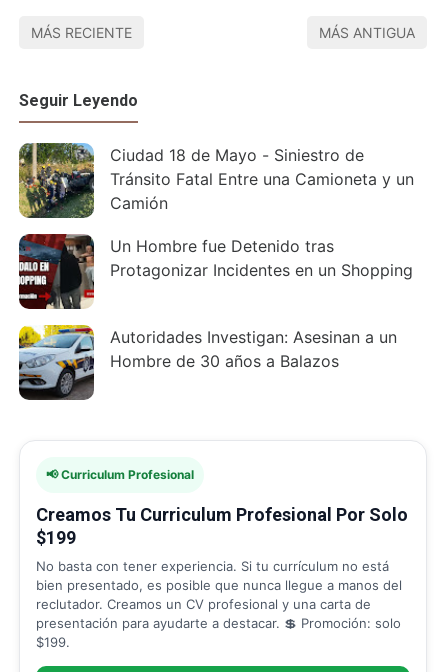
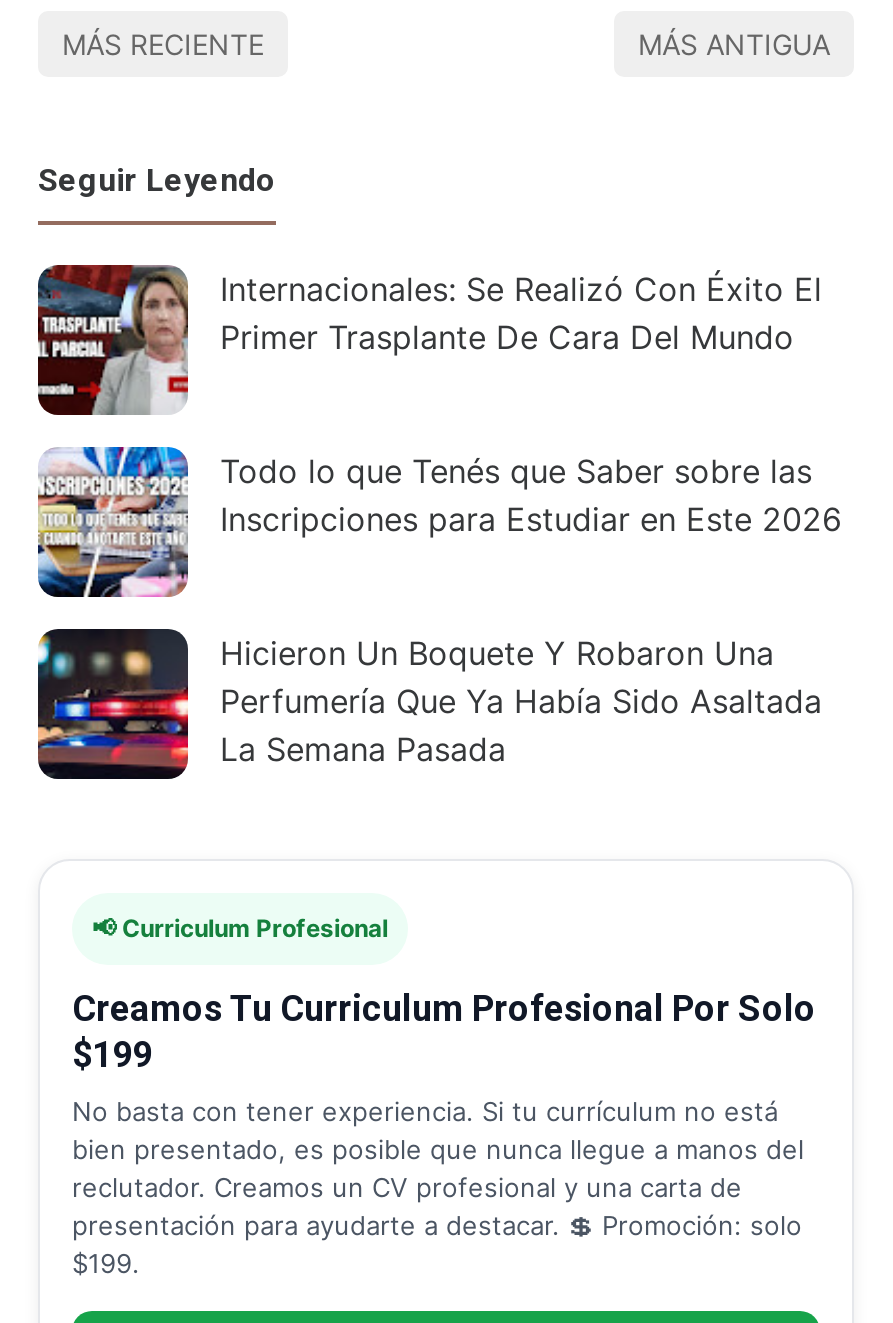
- [image]
- Ciudad 18 de Mayo - Siniestro de
- Tránsito Fatal Entre una Camioneta y un
- Camión
+ [image]
+ Internacionales: Se Realizó Con Éxito El
+ Primer Trasplante De Cara Del Mundo

- [image]
- Un Hombre fue Detenido tras
- Protagonizar Incidentes en un Shopping
+ [image]
+ Todo lo que Tenés que Saber sobre las
+ Inscripciones para Estudiar en Este 2026

- [image]
- Autoridades Investigan: Asesinan a un
- Hombre de 30 años a Balazos
+ [image]
+ Hicieron Un Boquete Y Robaron Una
+ Perfumería Que Ya Había Sido Asaltada
+ La Semana Pasada
